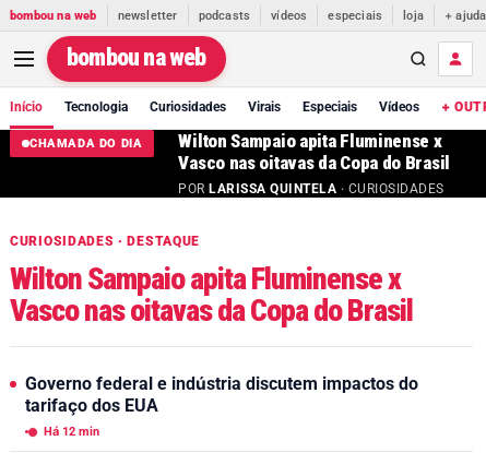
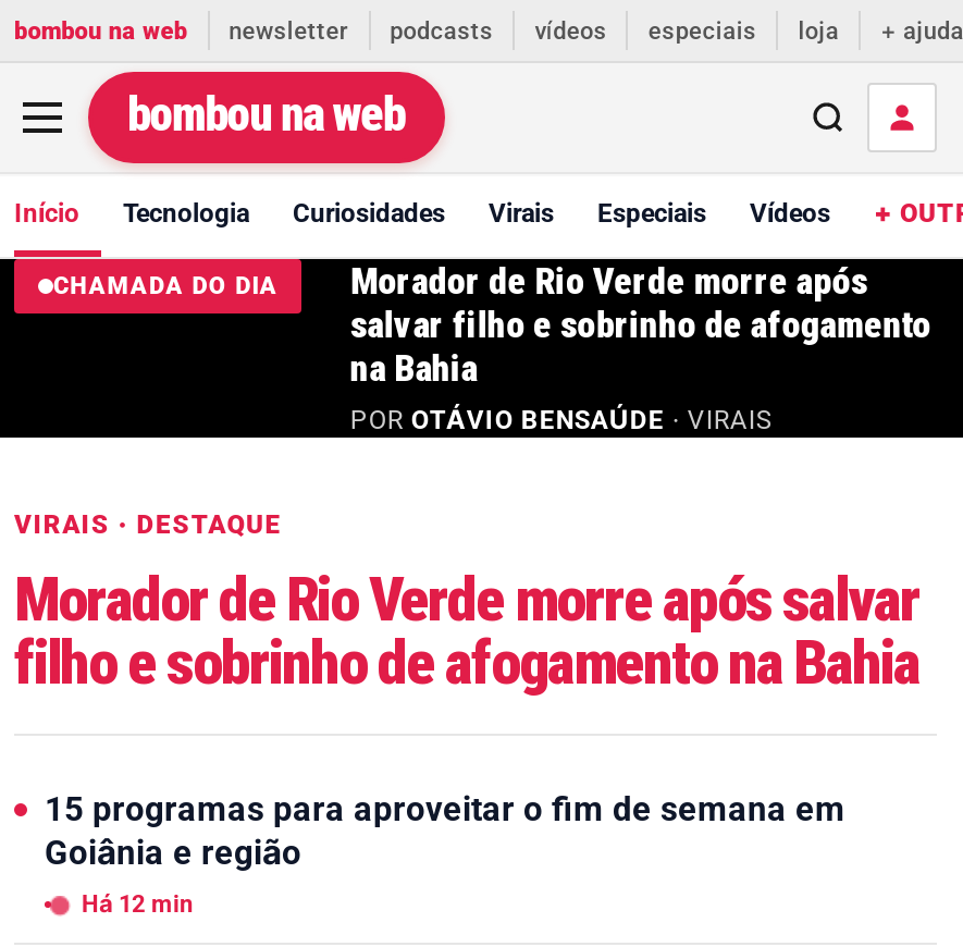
- Wilton Sampaio apita Fluminense x
- Vasco nas oitavas da Copa do Brasil
- POR LARISSA QUINTELA · CURIOSIDADES
+ Morador de Rio Verde morre após
+ salvar filho e sobrinho de afogamento
+ na Bahia
+ POR OTÁVIO BENSAÚDE · VIRAIS

- CURIOSIDADES · DESTAQUE
- Wilton Sampaio apita Fluminense x
- Vasco nas oitavas da Copa do Brasil
+ VIRAIS · DESTAQUE
+ Morador de Rio Verde morre após salvar
+ filho e sobrinho de afogamento na Bahia

- Governo federal e indústria discutem impactos do
- tarifaço dos EUA
+ 15 programas para aproveitar o fim de semana em
+ Goiânia e região
